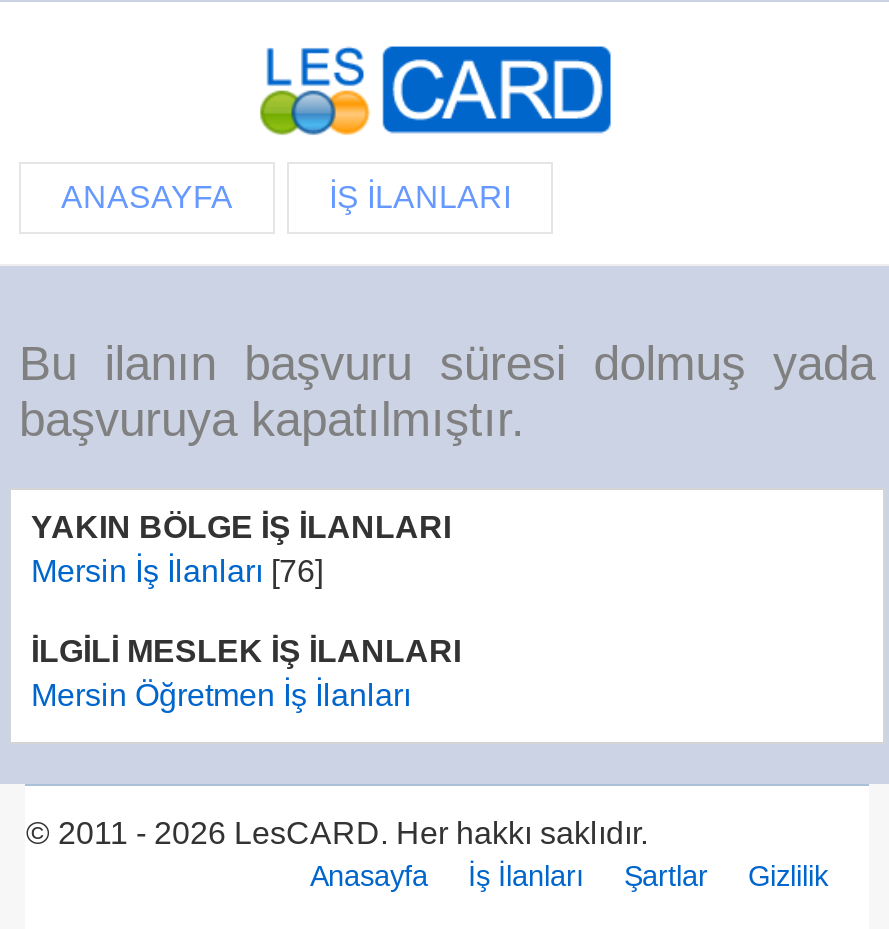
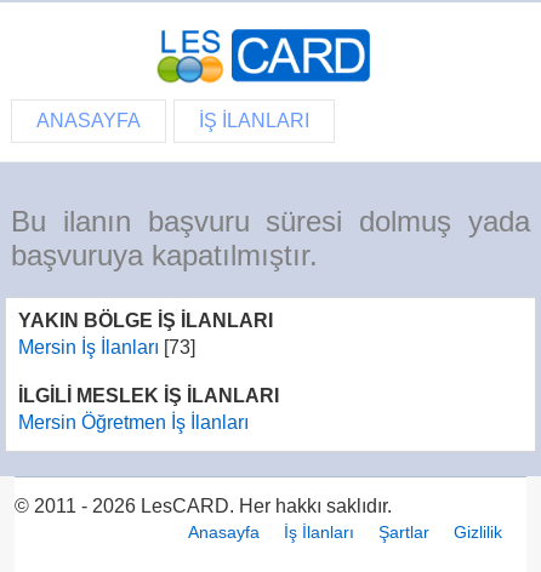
- Mersin İş İlanları [76]
+ Mersin İş İlanları [73]
